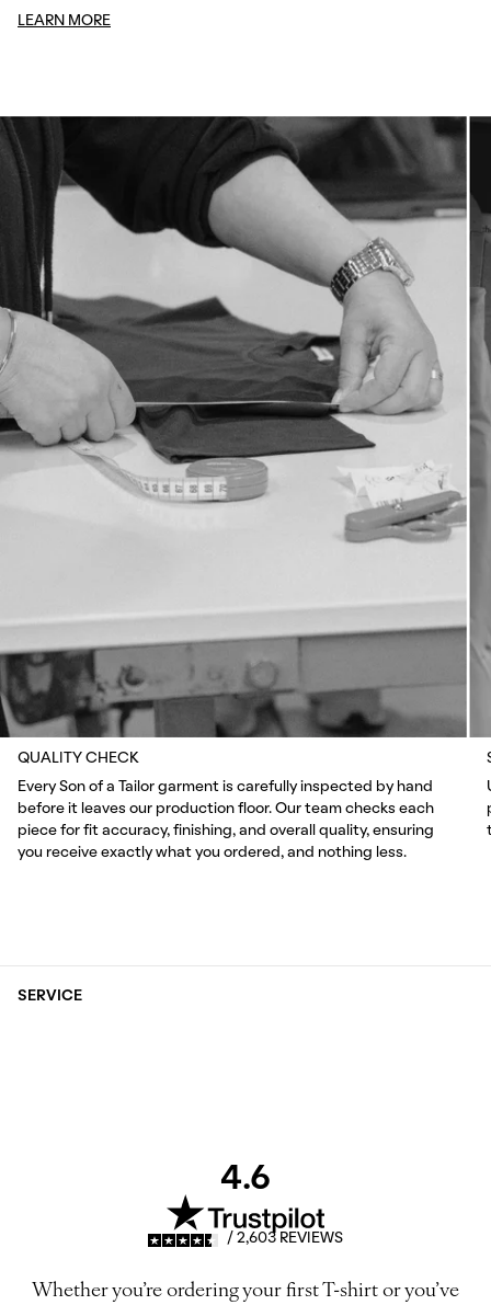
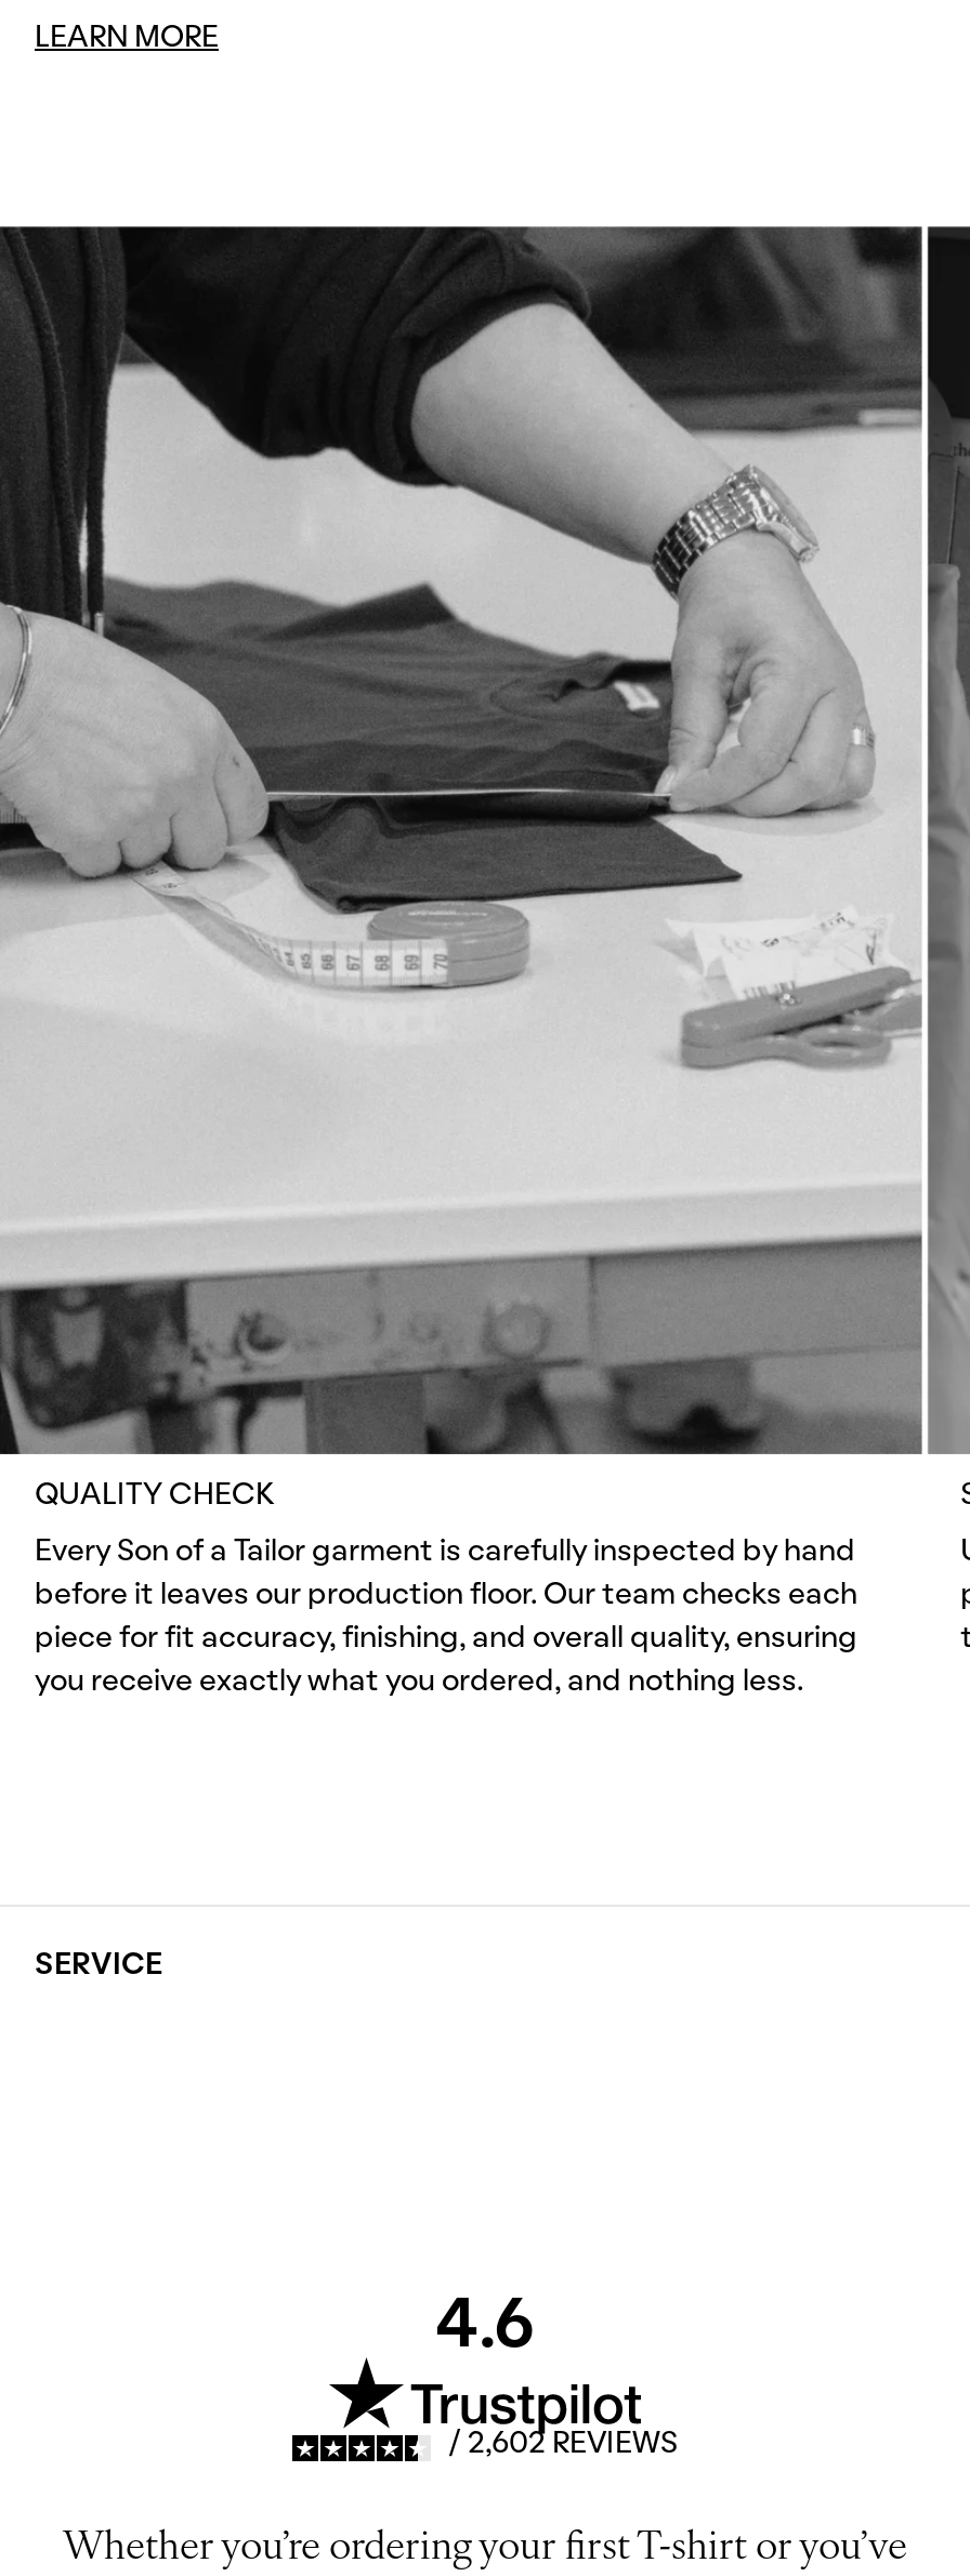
- / 2,603 REVIEWS
+ / 2,602 REVIEWS
